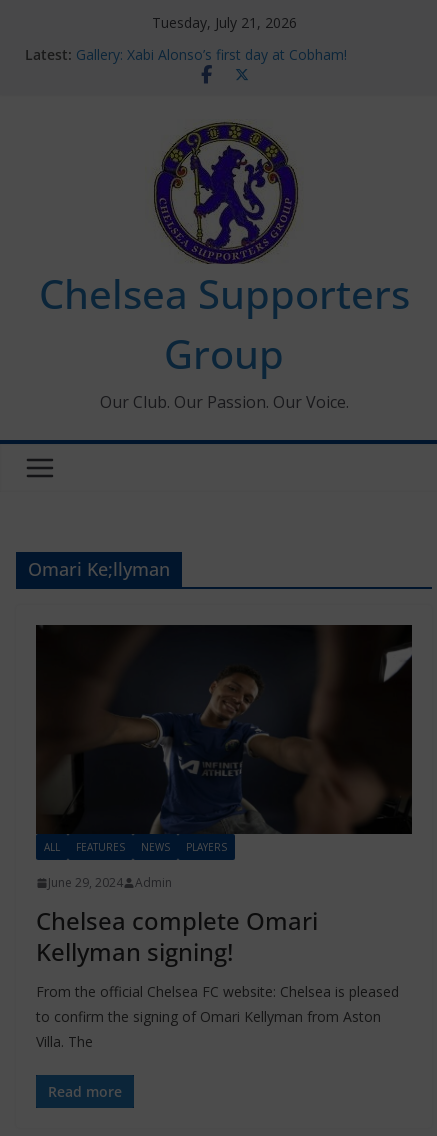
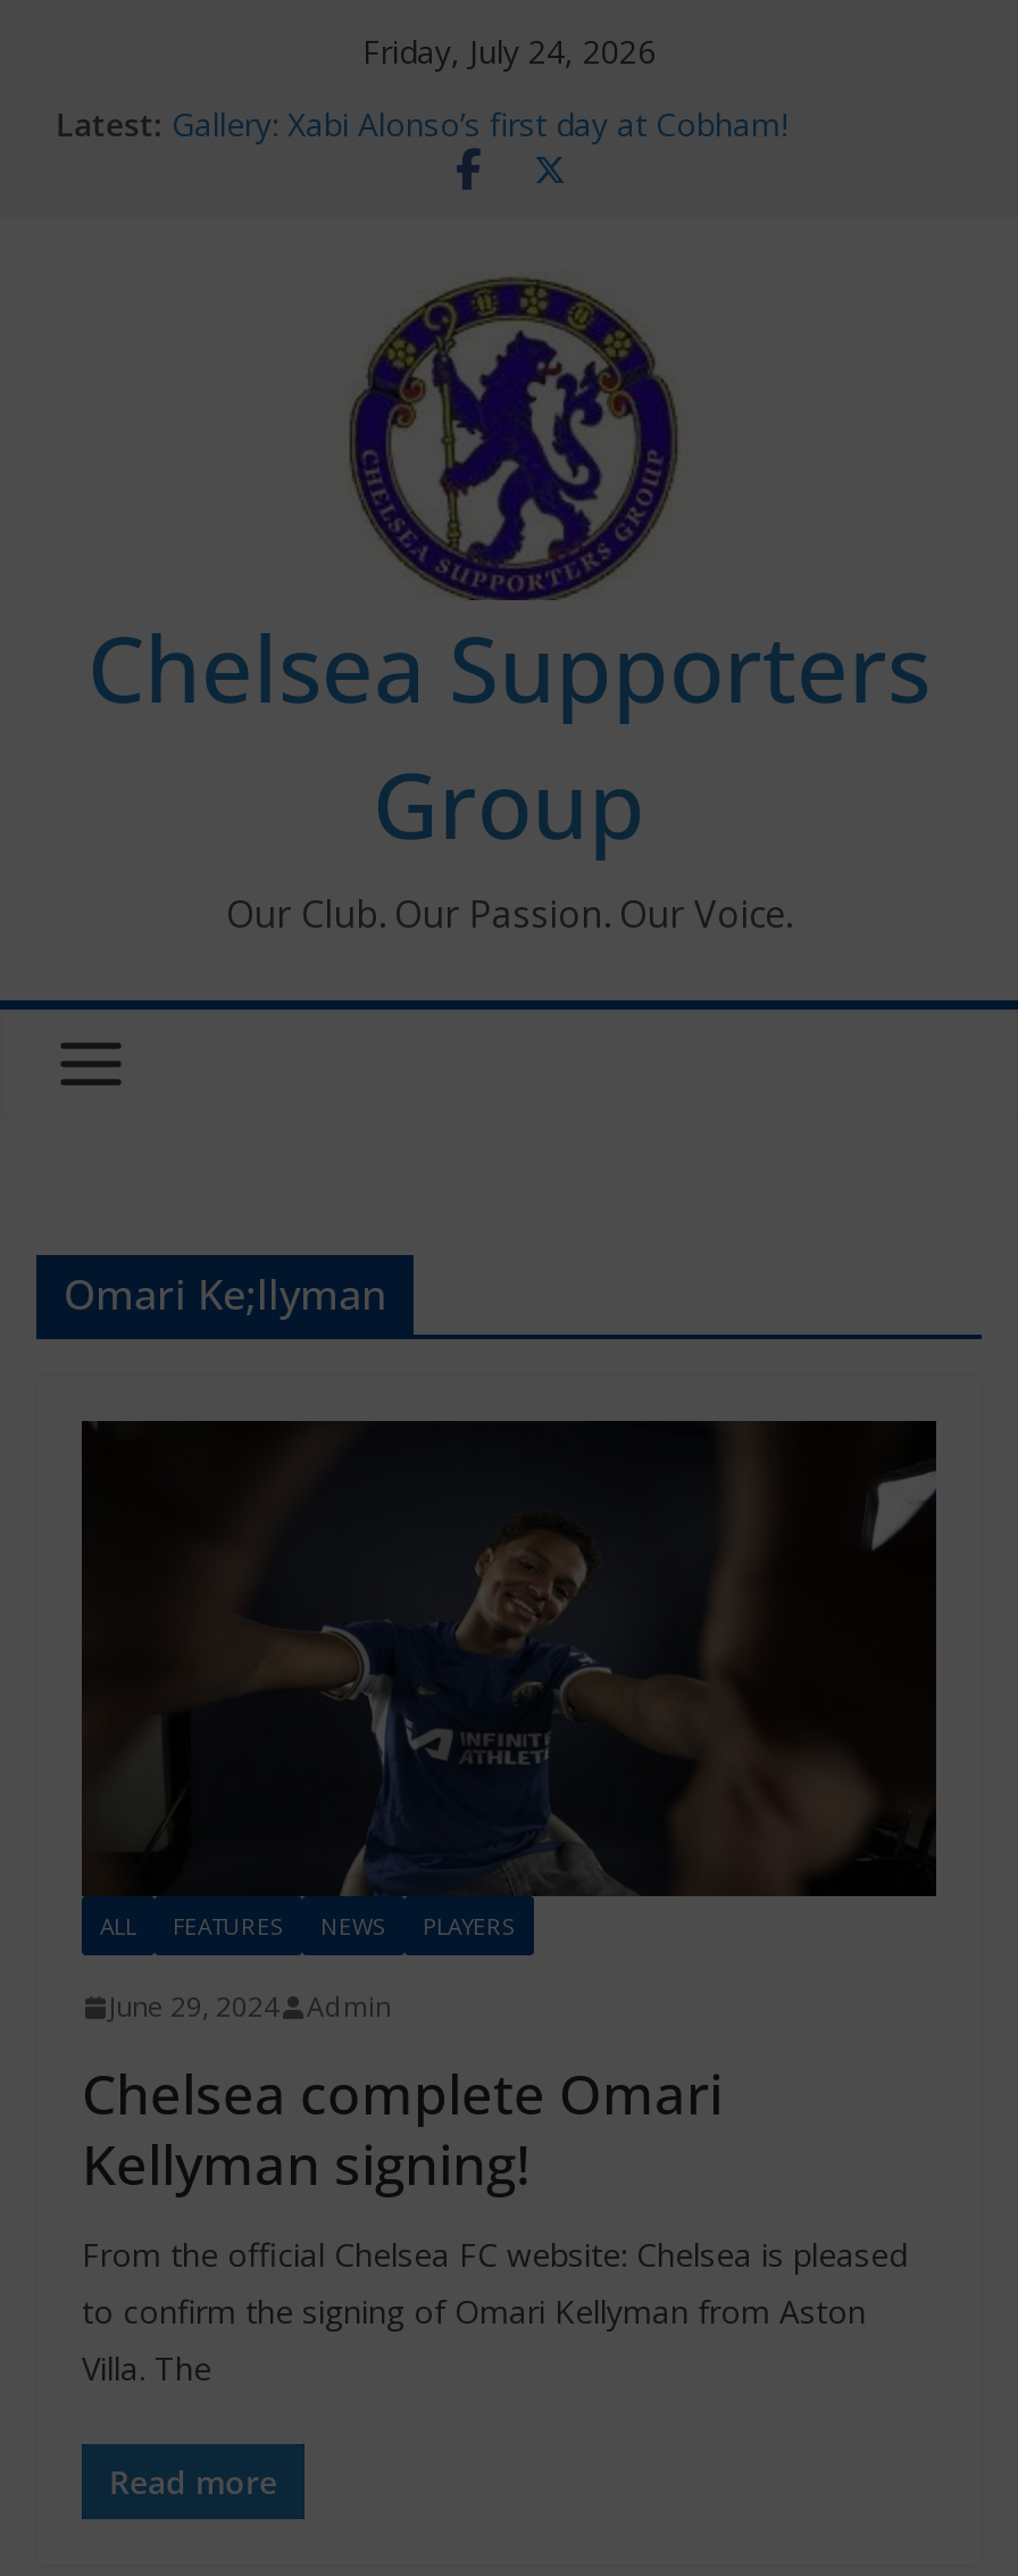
- Tuesday, July 21, 2026
+ Friday, July 24, 2026
